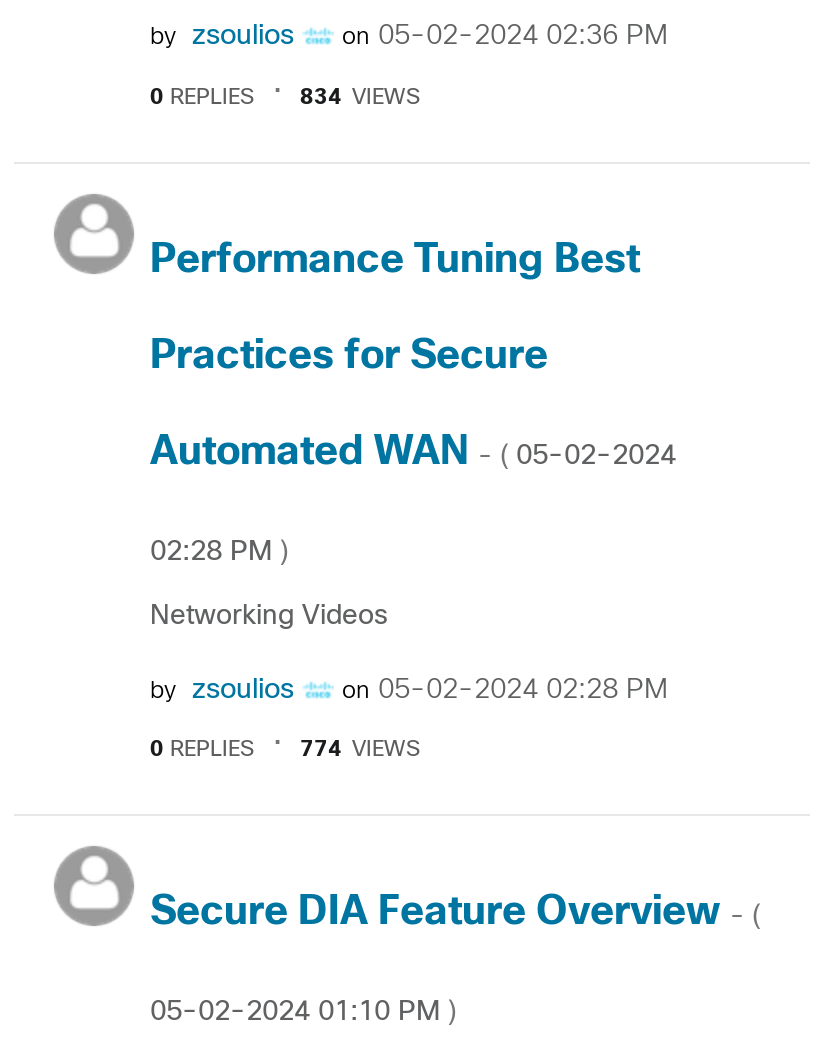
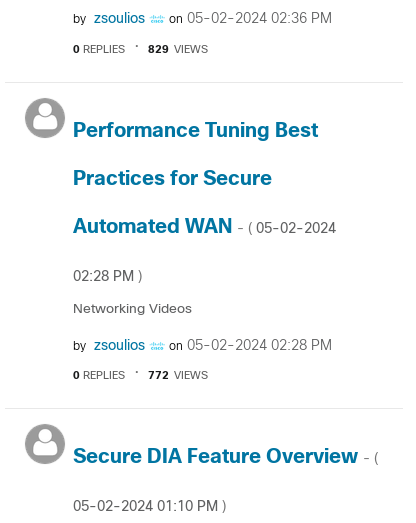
- 834 VIEWS
+ 829 VIEWS

- 774 VIEWS
+ 772 VIEWS
